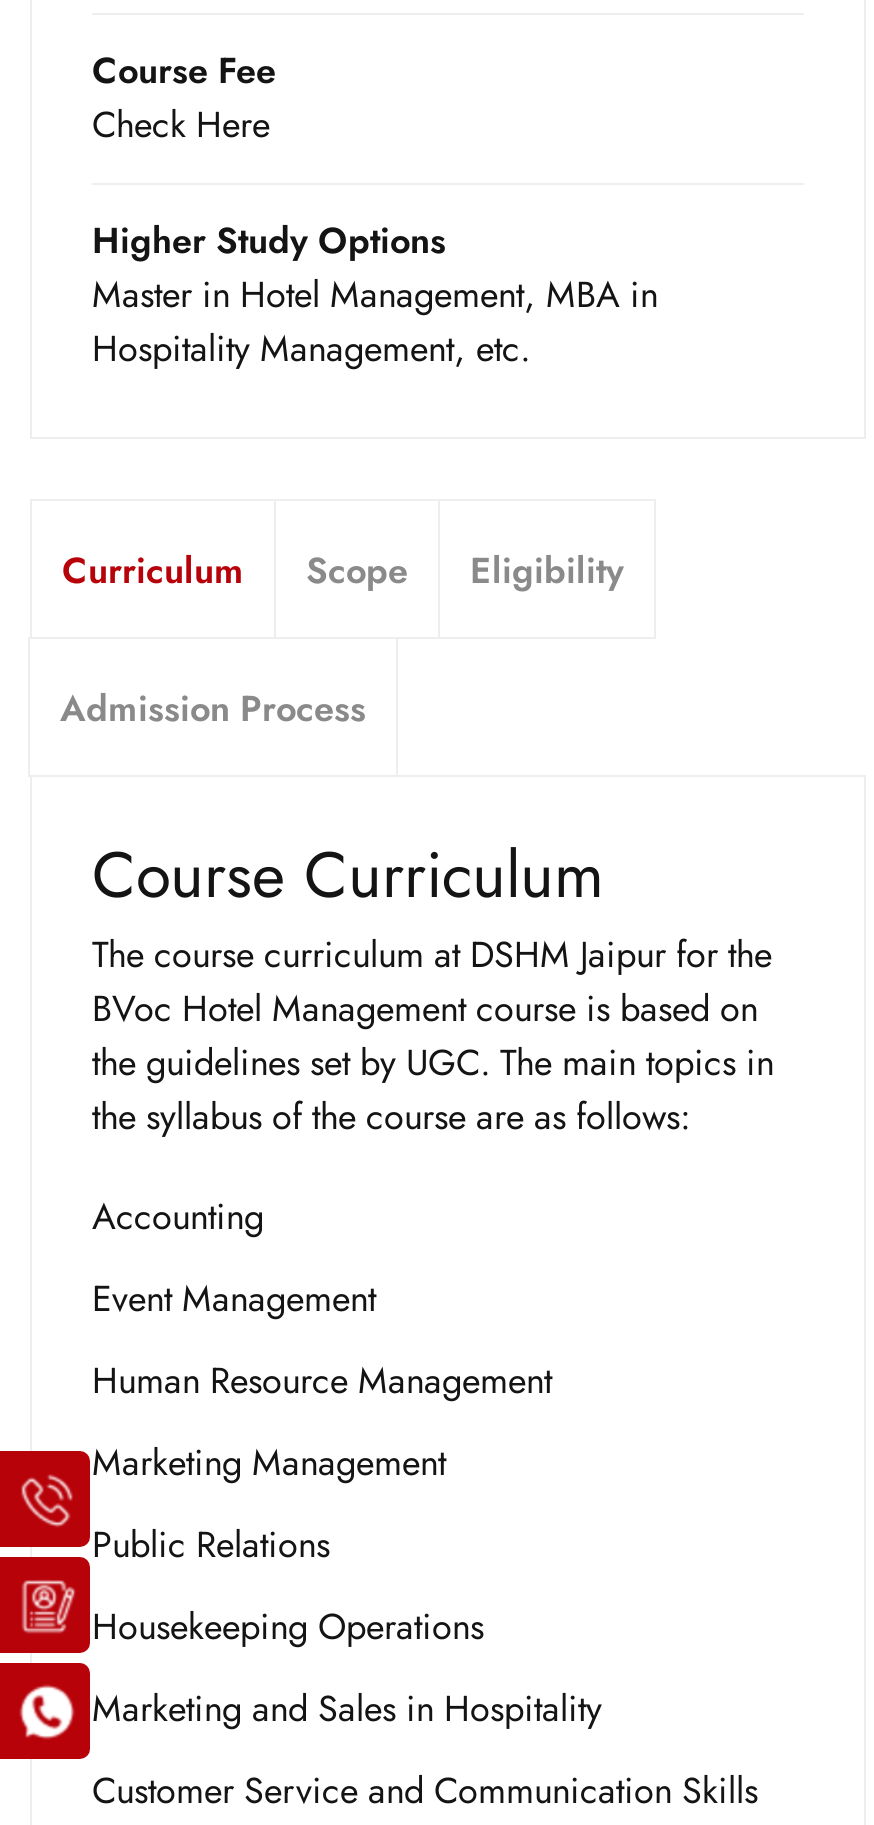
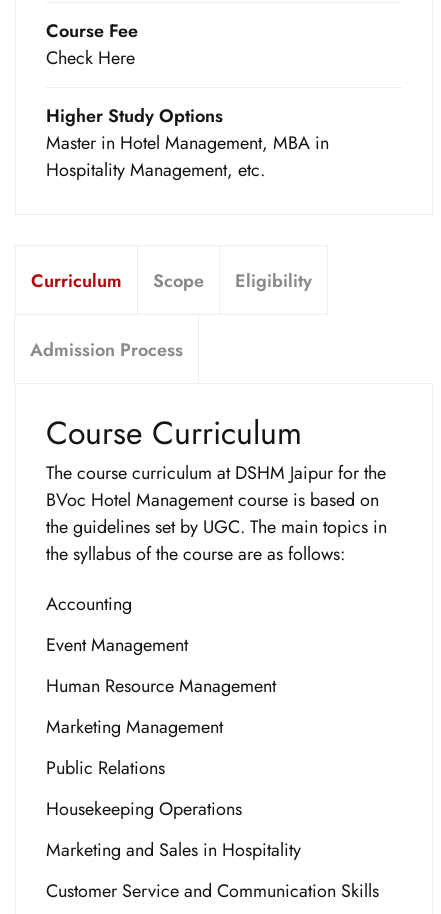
- [image]
